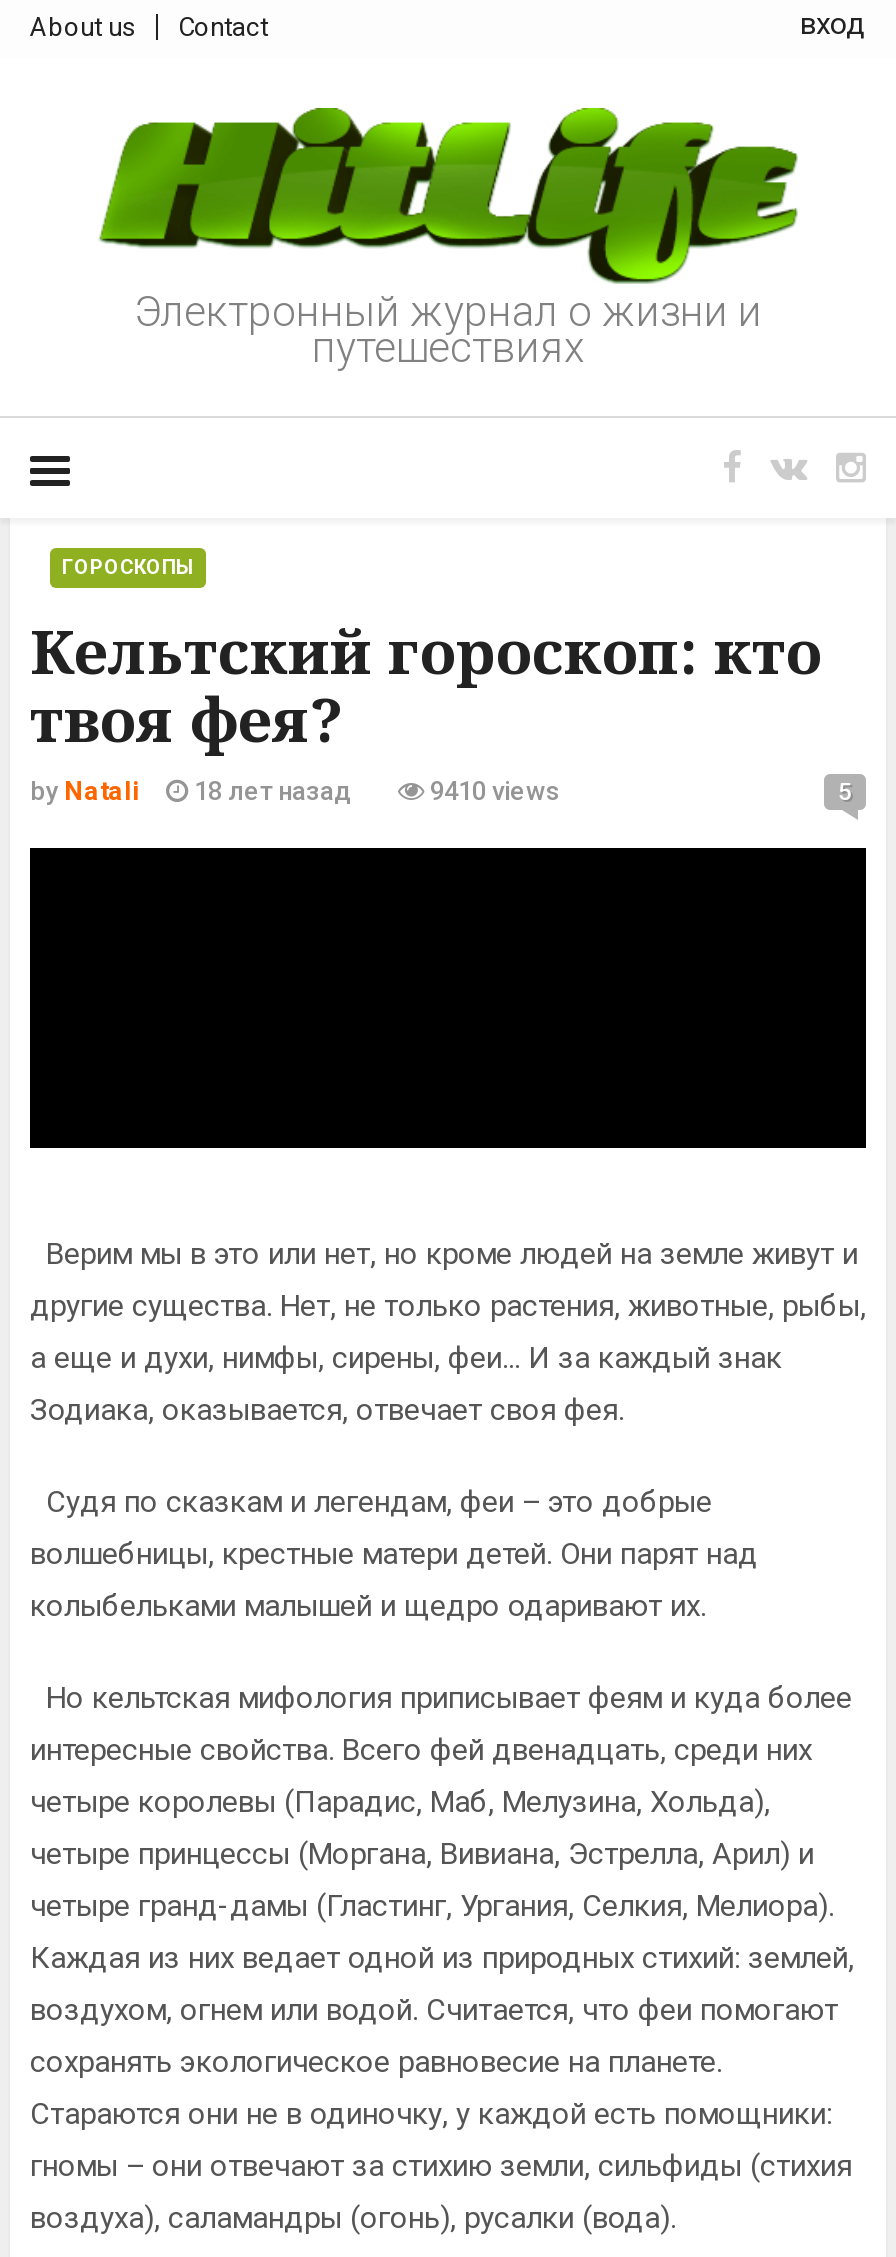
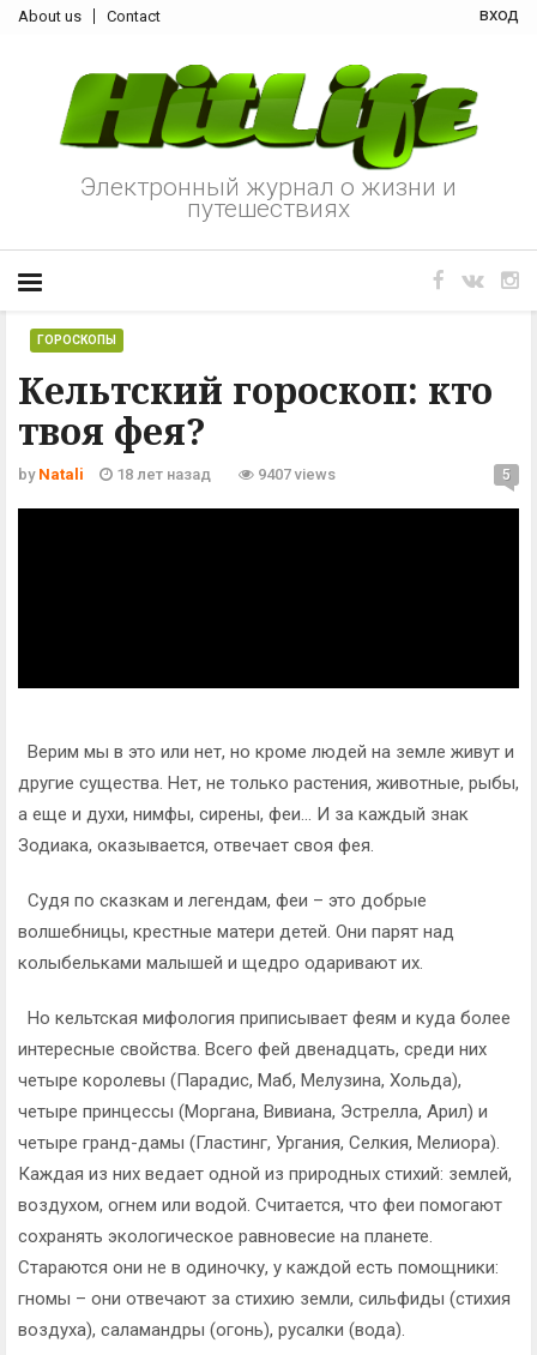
- 9410 views
+ 9407 views
